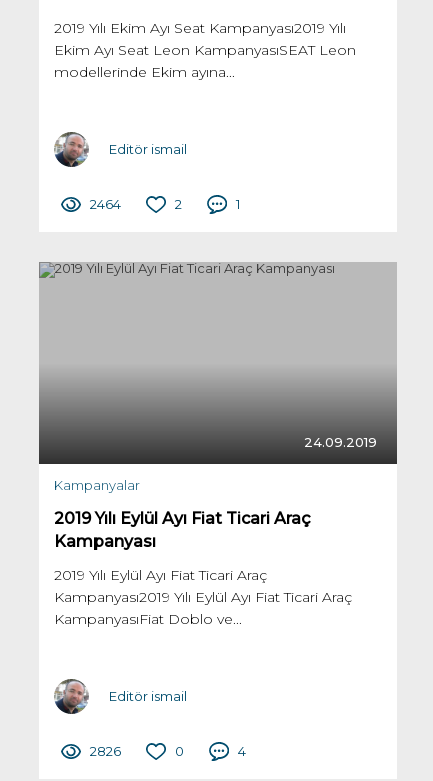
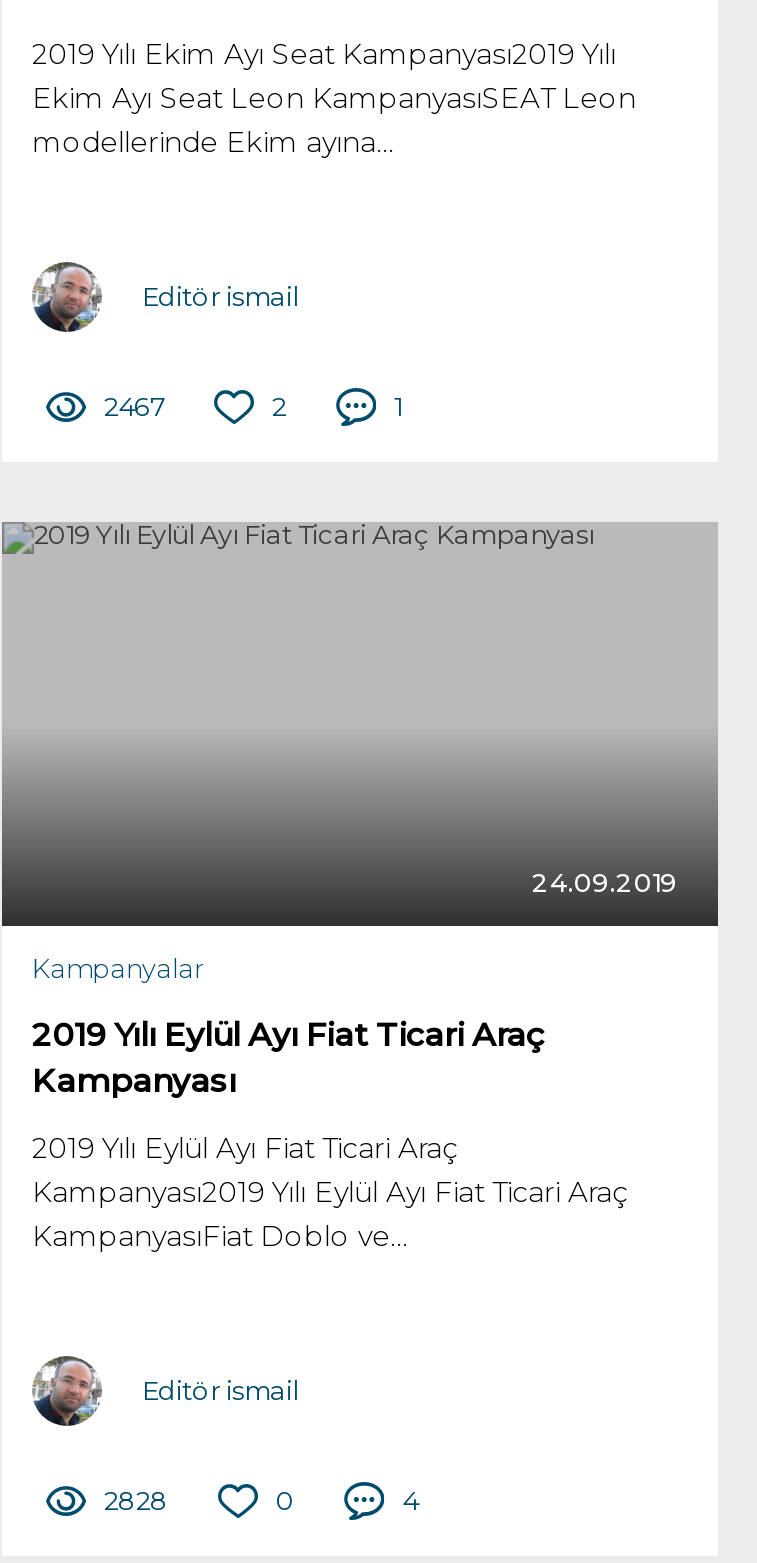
- 2464
+ 2467

- 2826
+ 2828
